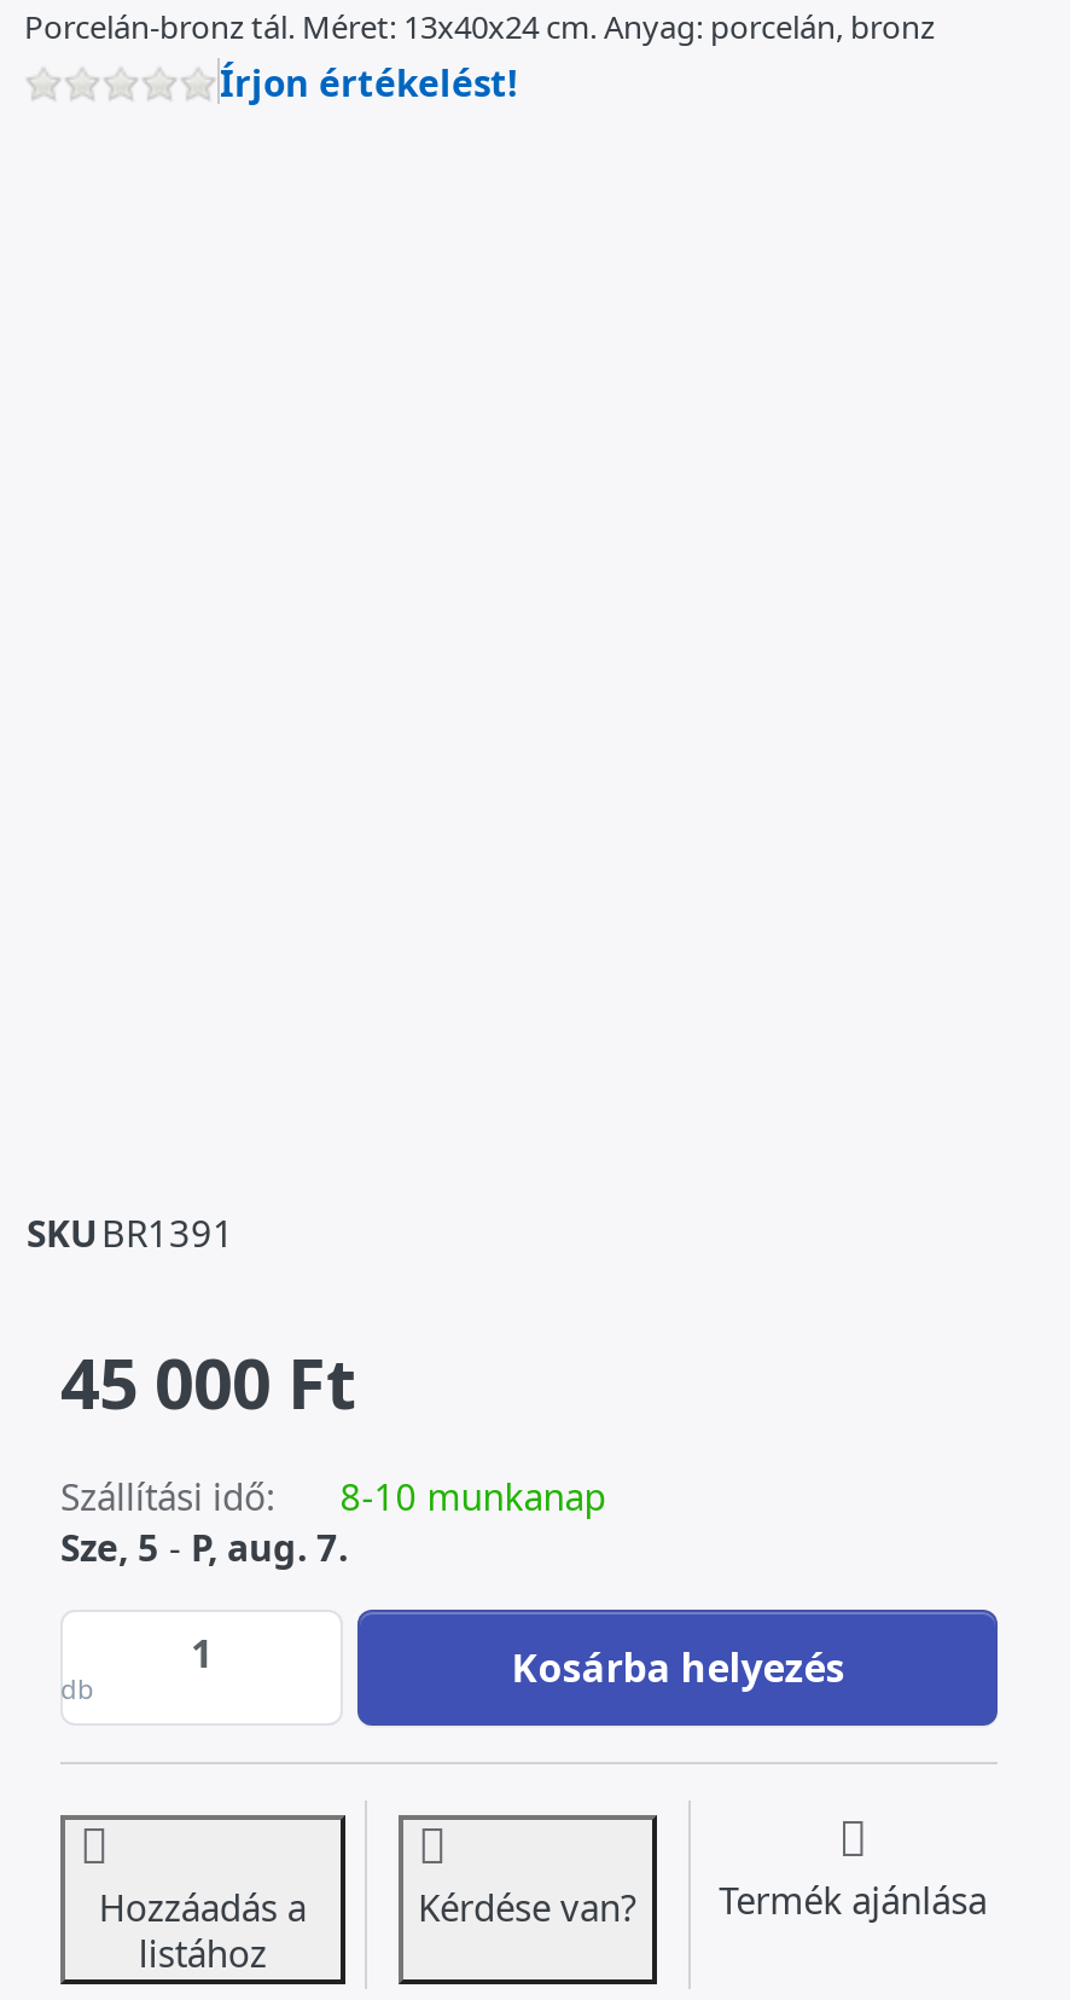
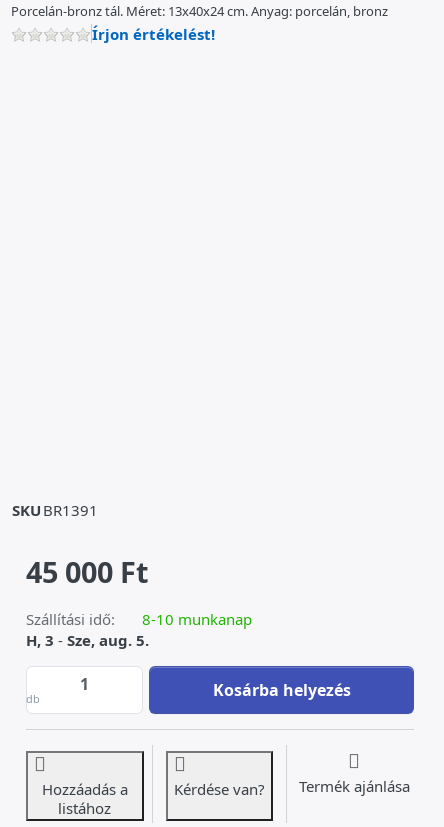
- Sze, 5 - P, aug. 7.
+ H, 3 - Sze, aug. 5.
